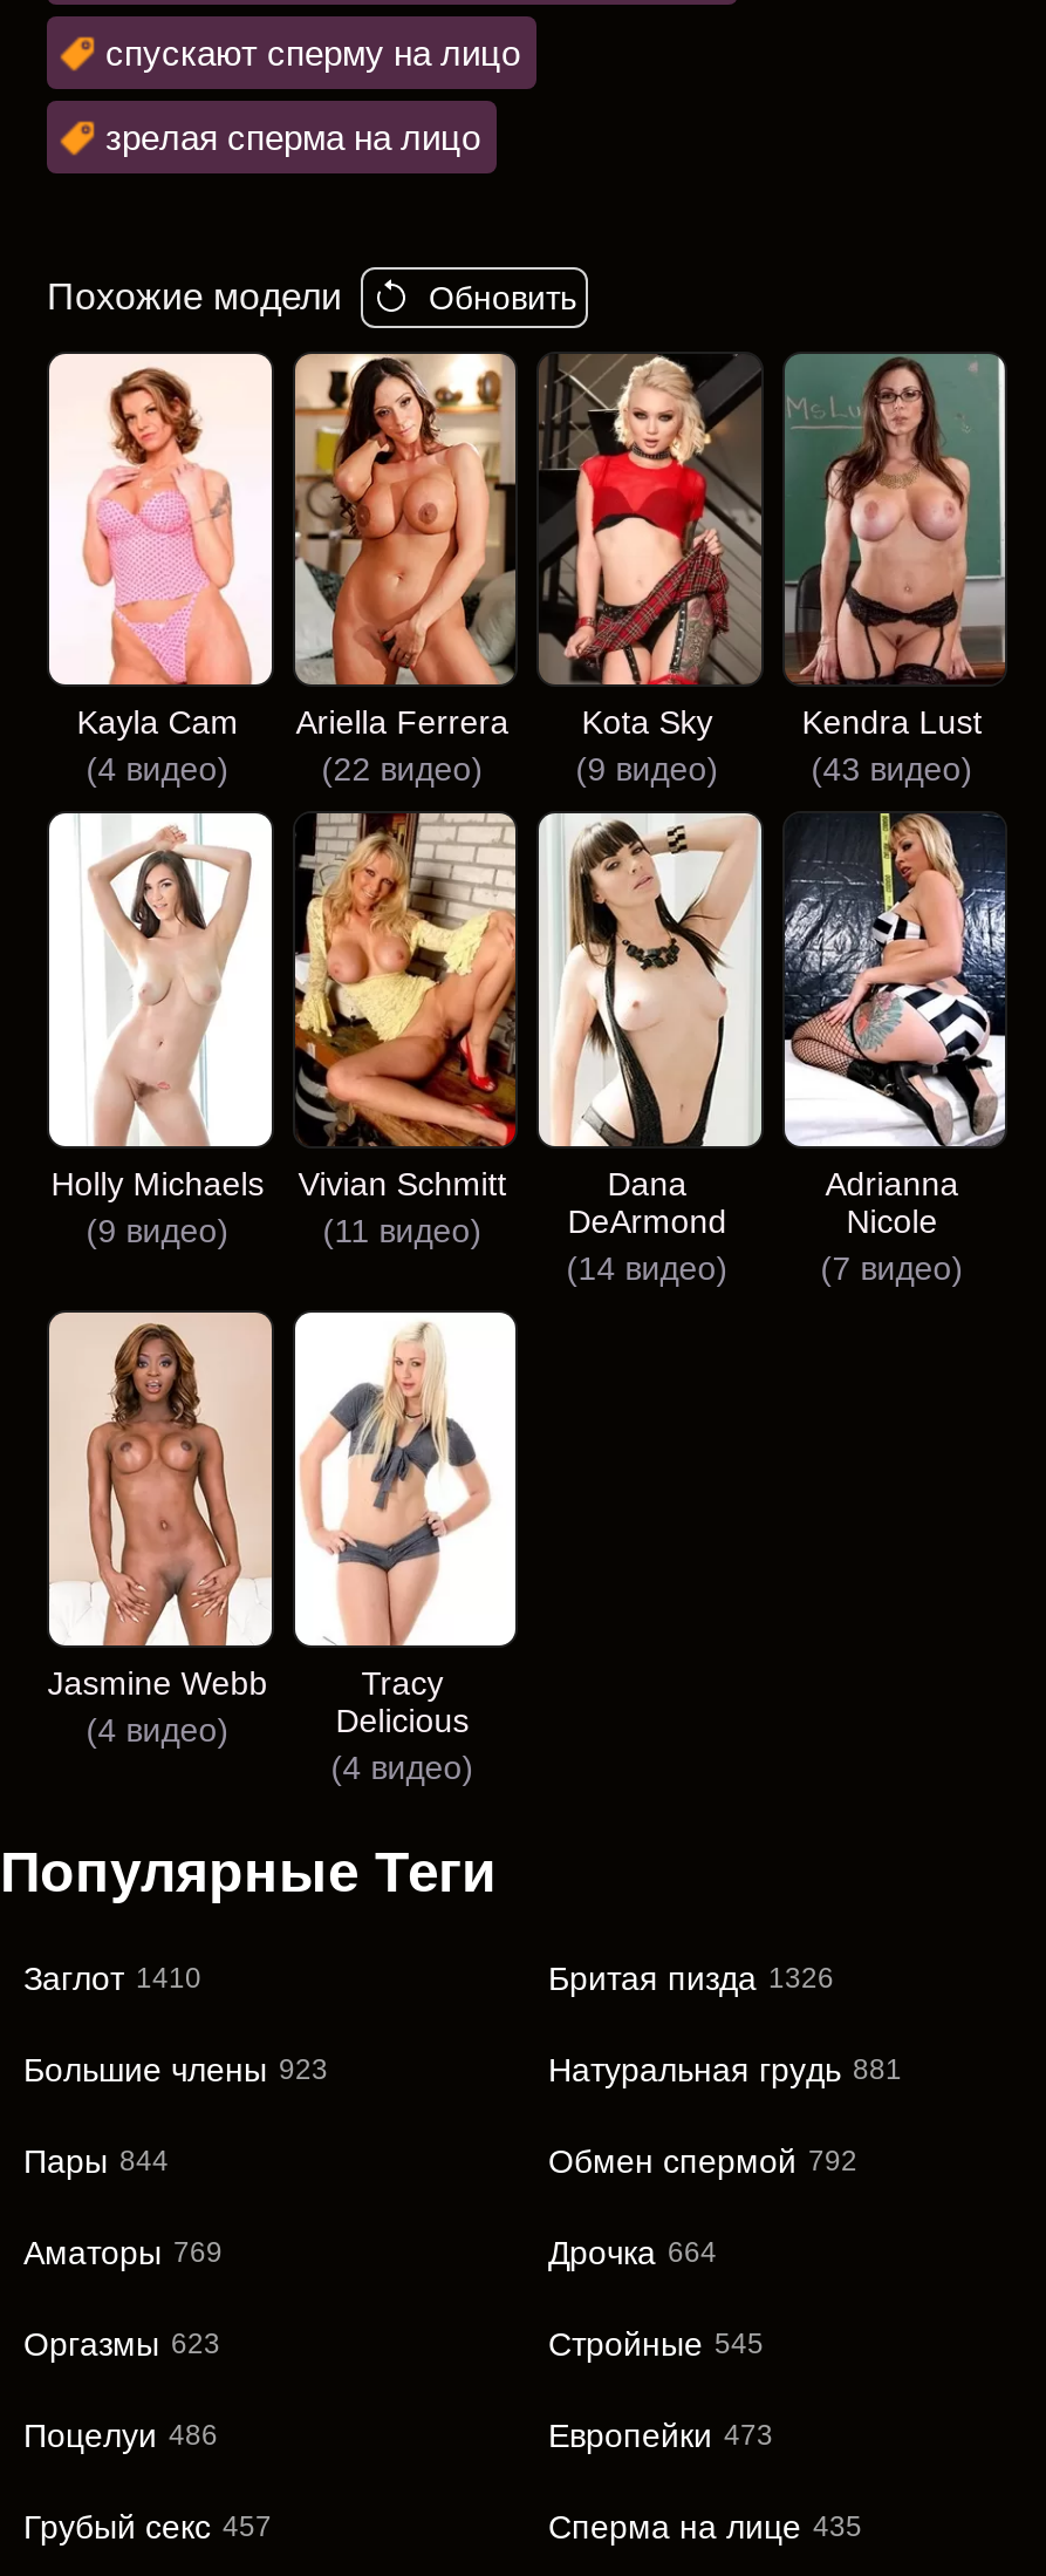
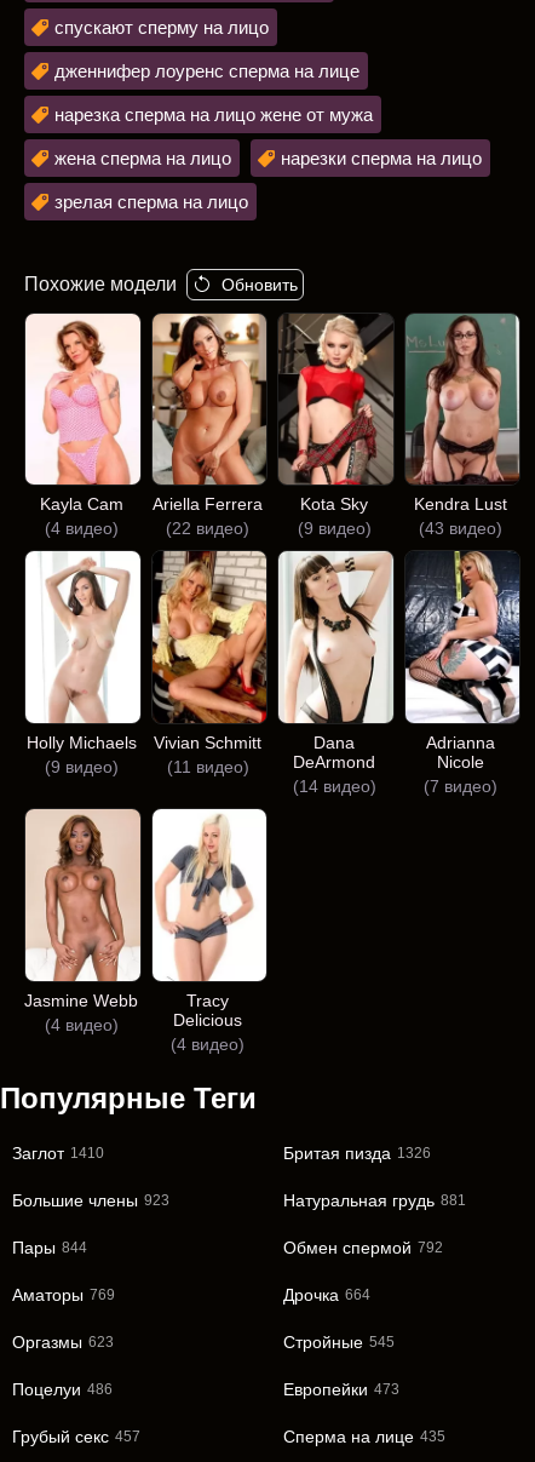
+ дженнифер лоуренс сперма на лице
+ нарезка сперма на лицо жене от мужа
+ жена сперма на лицо
+ нарезки сперма на лицо
